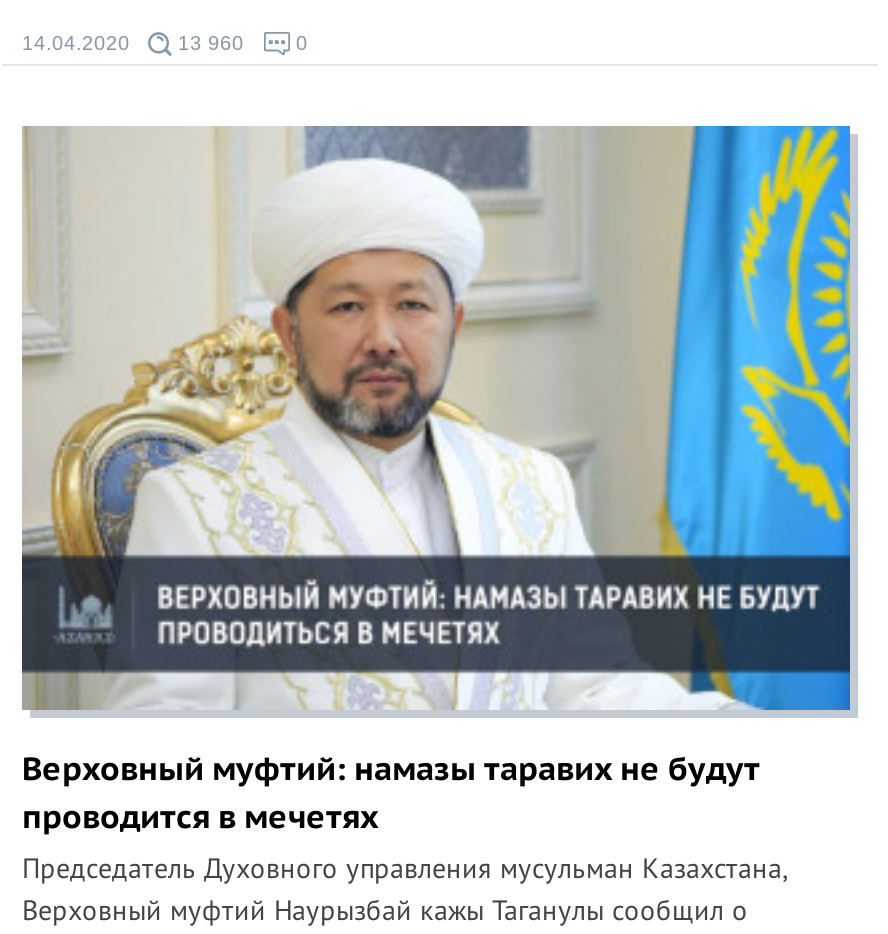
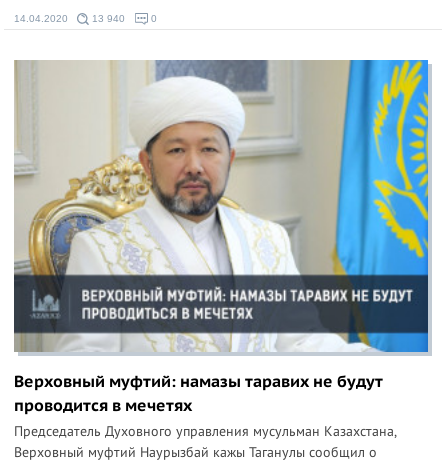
- 14.04.2020 13 960
+ 14.04.2020 13 940
